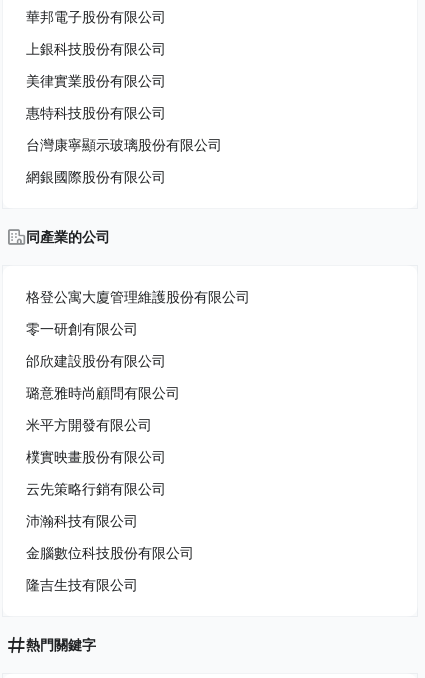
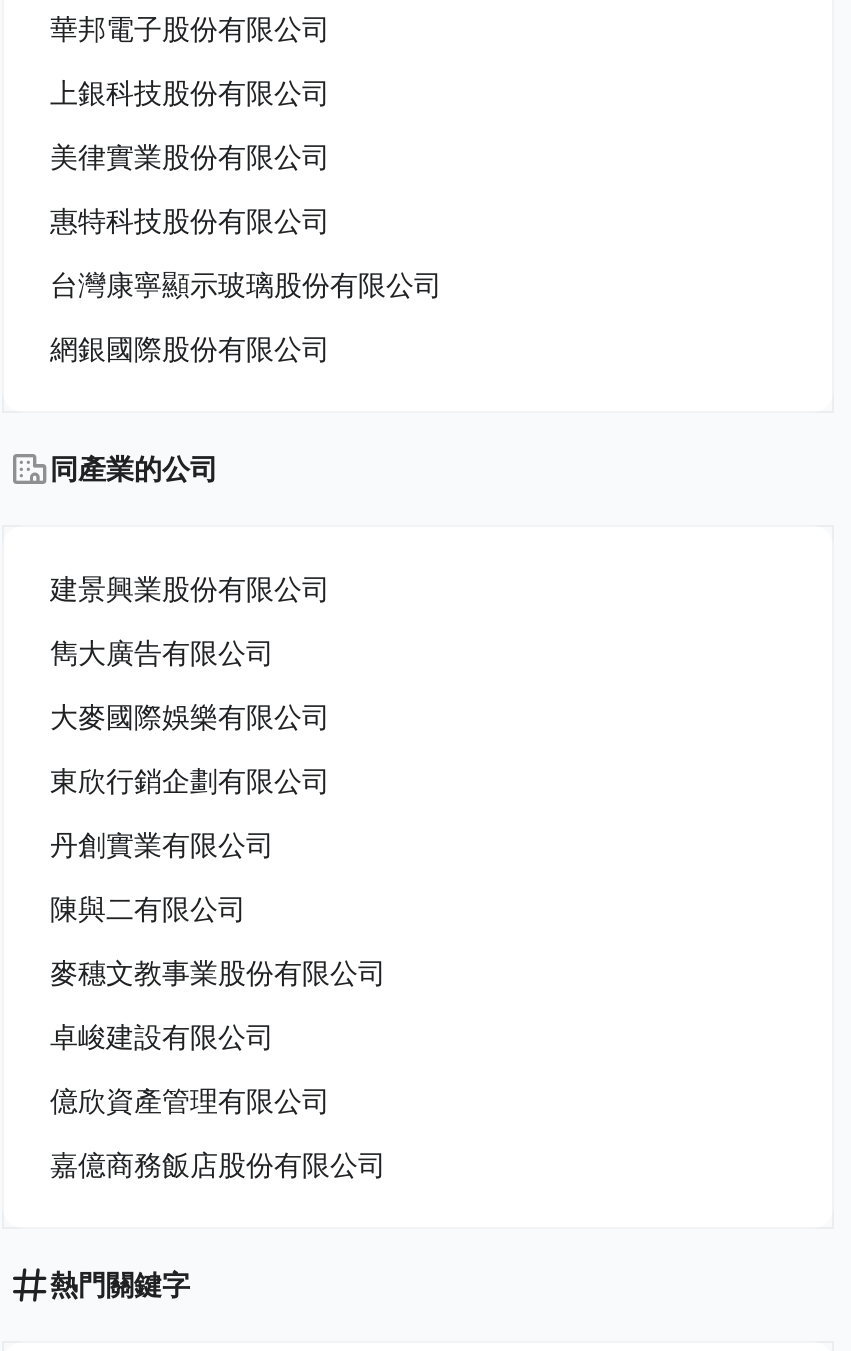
- 格登公寓大廈管理維護股份有限公司
+ 建景興業股份有限公司

- 零一研創有限公司
+ 雋大廣告有限公司

- 邰欣建設股份有限公司
+ 大麥國際娛樂有限公司

- 璐意雅時尚顧問有限公司
+ 東欣行銷企劃有限公司

- 米平方開發有限公司
+ 丹創實業有限公司

- 樸實映畫股份有限公司
+ 陳與二有限公司

- 云先策略行銷有限公司
+ 麥穗文教事業股份有限公司

- 沛瀚科技有限公司
+ 卓峻建設有限公司

- 金腦數位科技股份有限公司
+ 億欣資產管理有限公司

- 隆吉生技有限公司
+ 嘉億商務飯店股份有限公司
